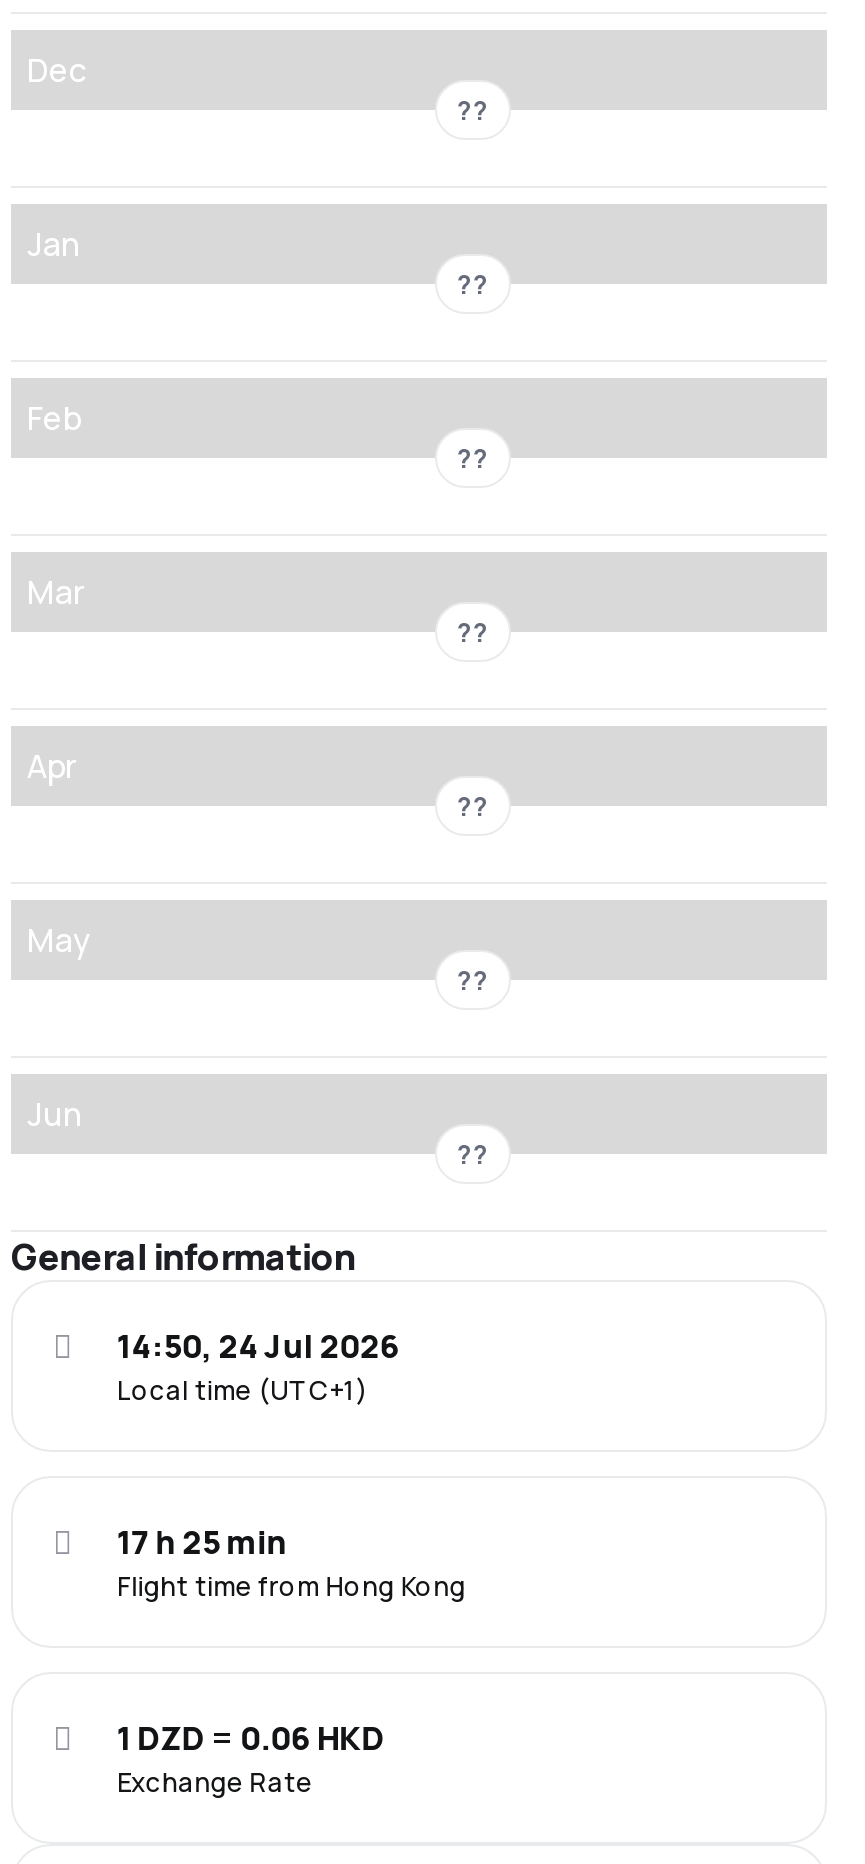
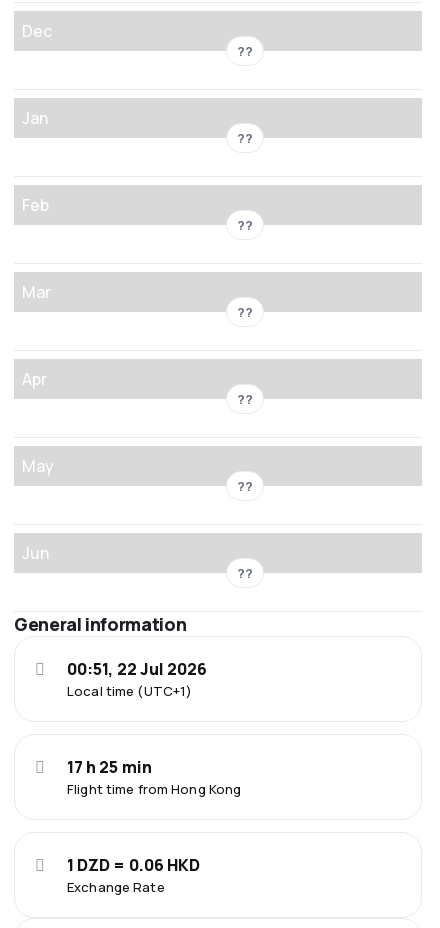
- 14:50, 24 Jul 2026
+ 00:51, 22 Jul 2026
